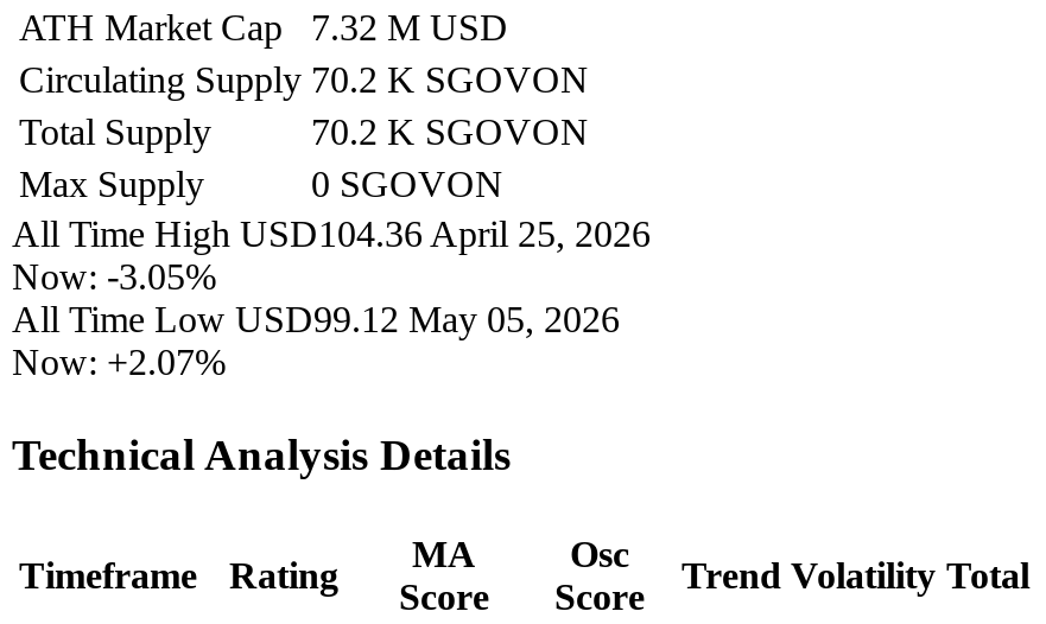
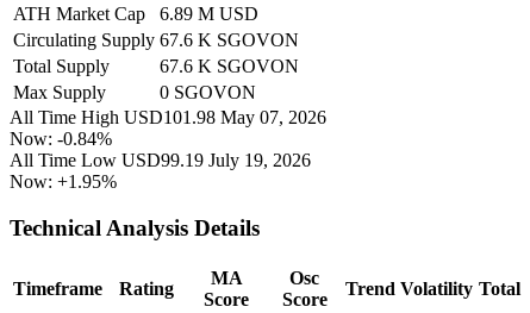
- ATH Market Cap 7.32 M USD
+ ATH Market Cap 6.89 M USD

- Circulating Supply 70.2 K SGOVON
+ Circulating Supply 67.6 K SGOVON

- 70.2 K SGOVON
+ 67.6 K SGOVON

- All Time High USD104.36 April 25, 2026
+ All Time High USD101.98 May 07, 2026

- Now: -3.05%
+ Now: -0.84%

- All Time Low USD99.12 May 05, 2026
+ All Time Low USD99.19 July 19, 2026

- Now: +2.07%
+ Now: +1.95%
